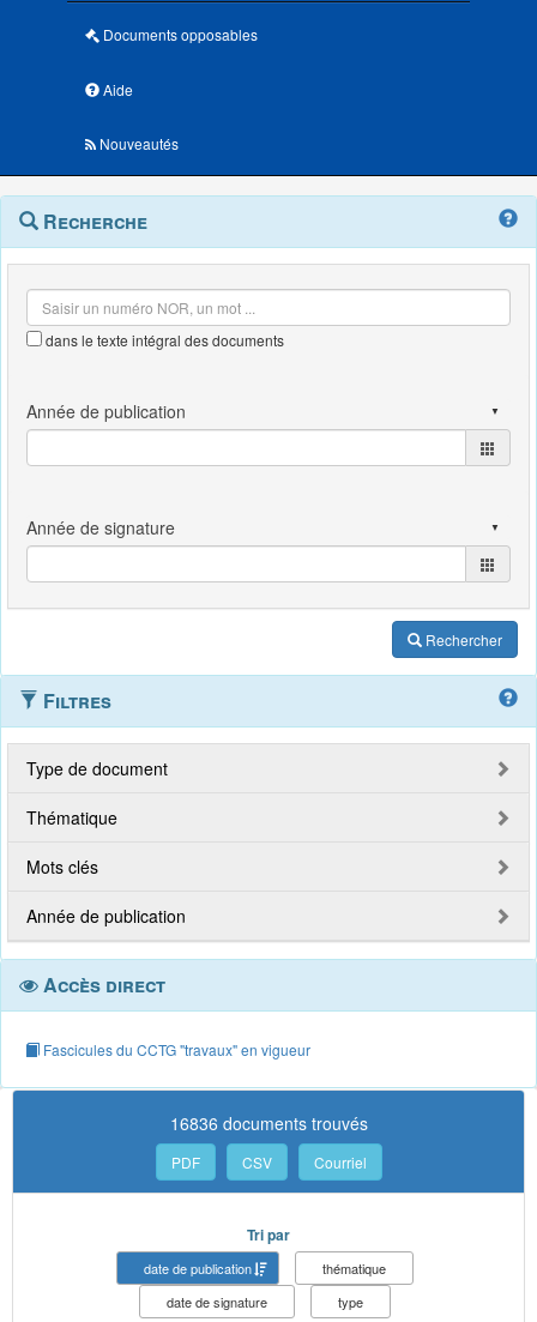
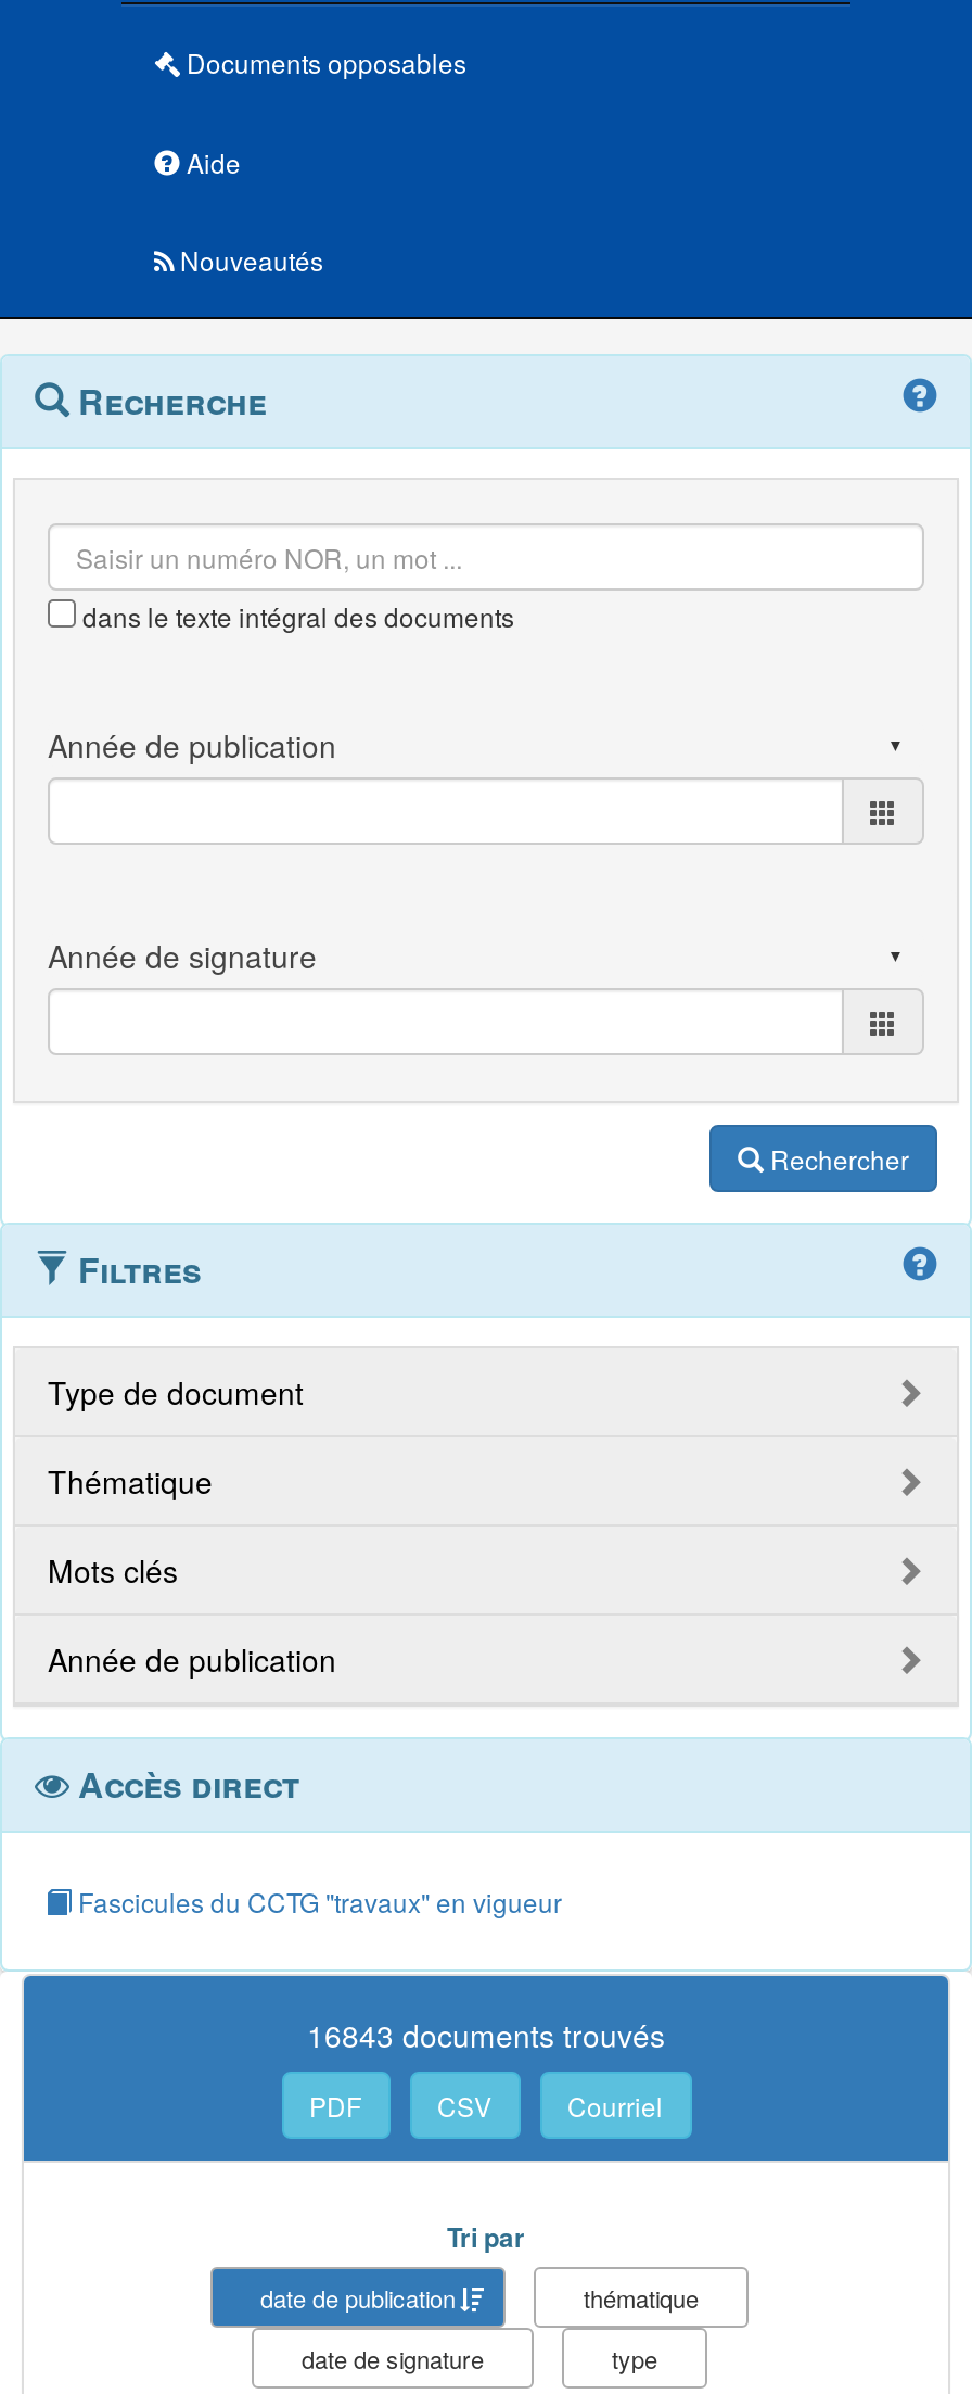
- 16836 documents trouvés
+ 16843 documents trouvés
